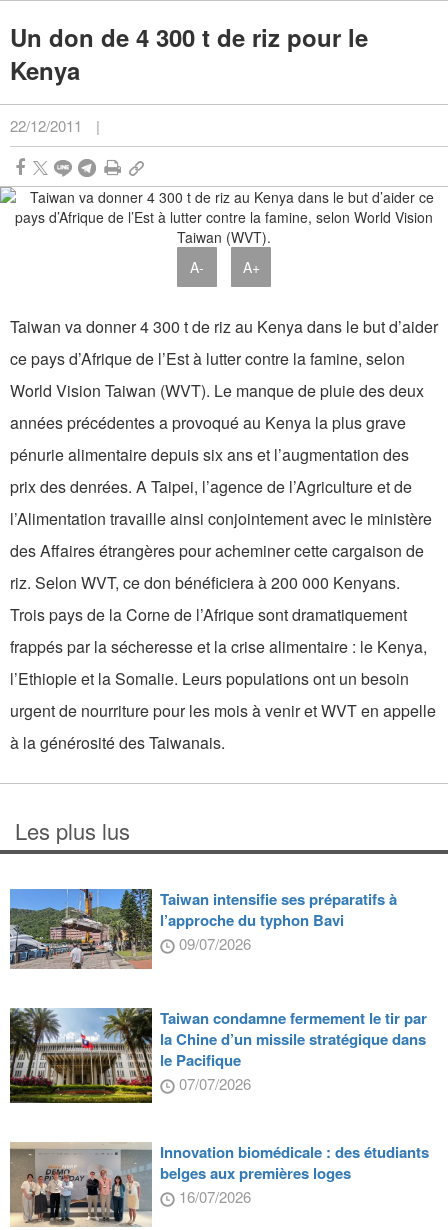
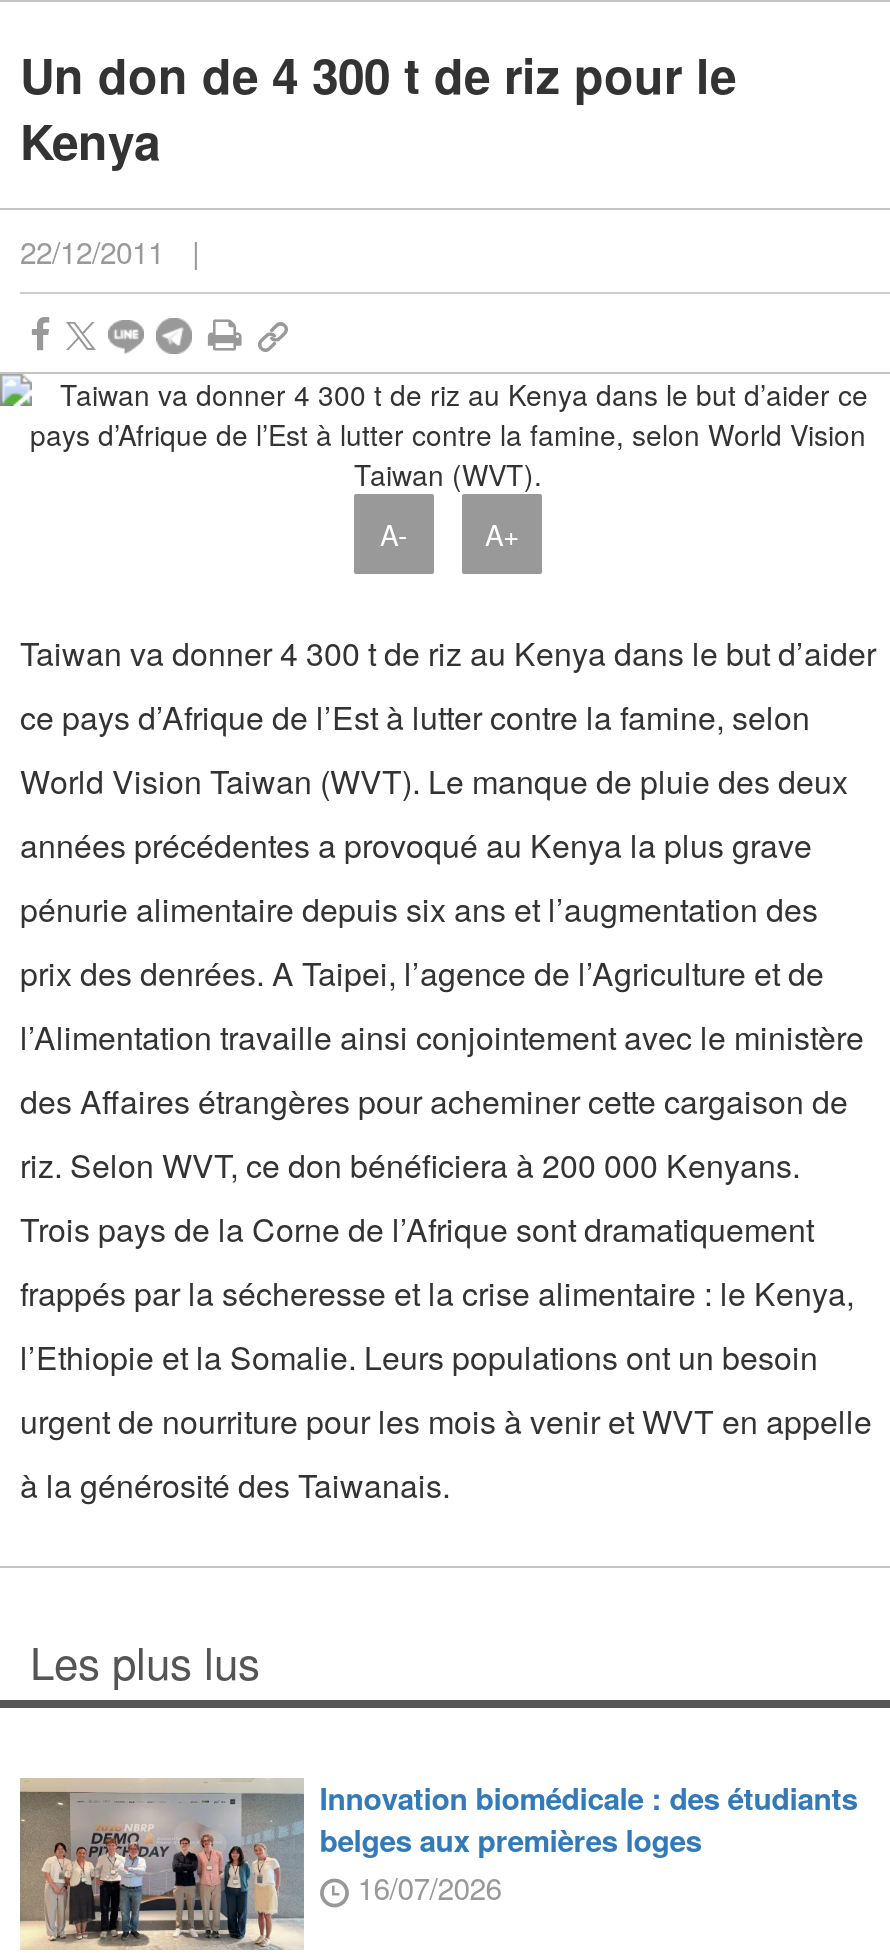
- [image]
- Taiwan intensifie ses préparatifs à
- l’approche du typhon Bavi
- 09/07/2026
- Taiwan condamne fermement le tir par
- la Chine d’un missile stratégique dans
- le Pacifique
- 07/07/2026

- [image]
